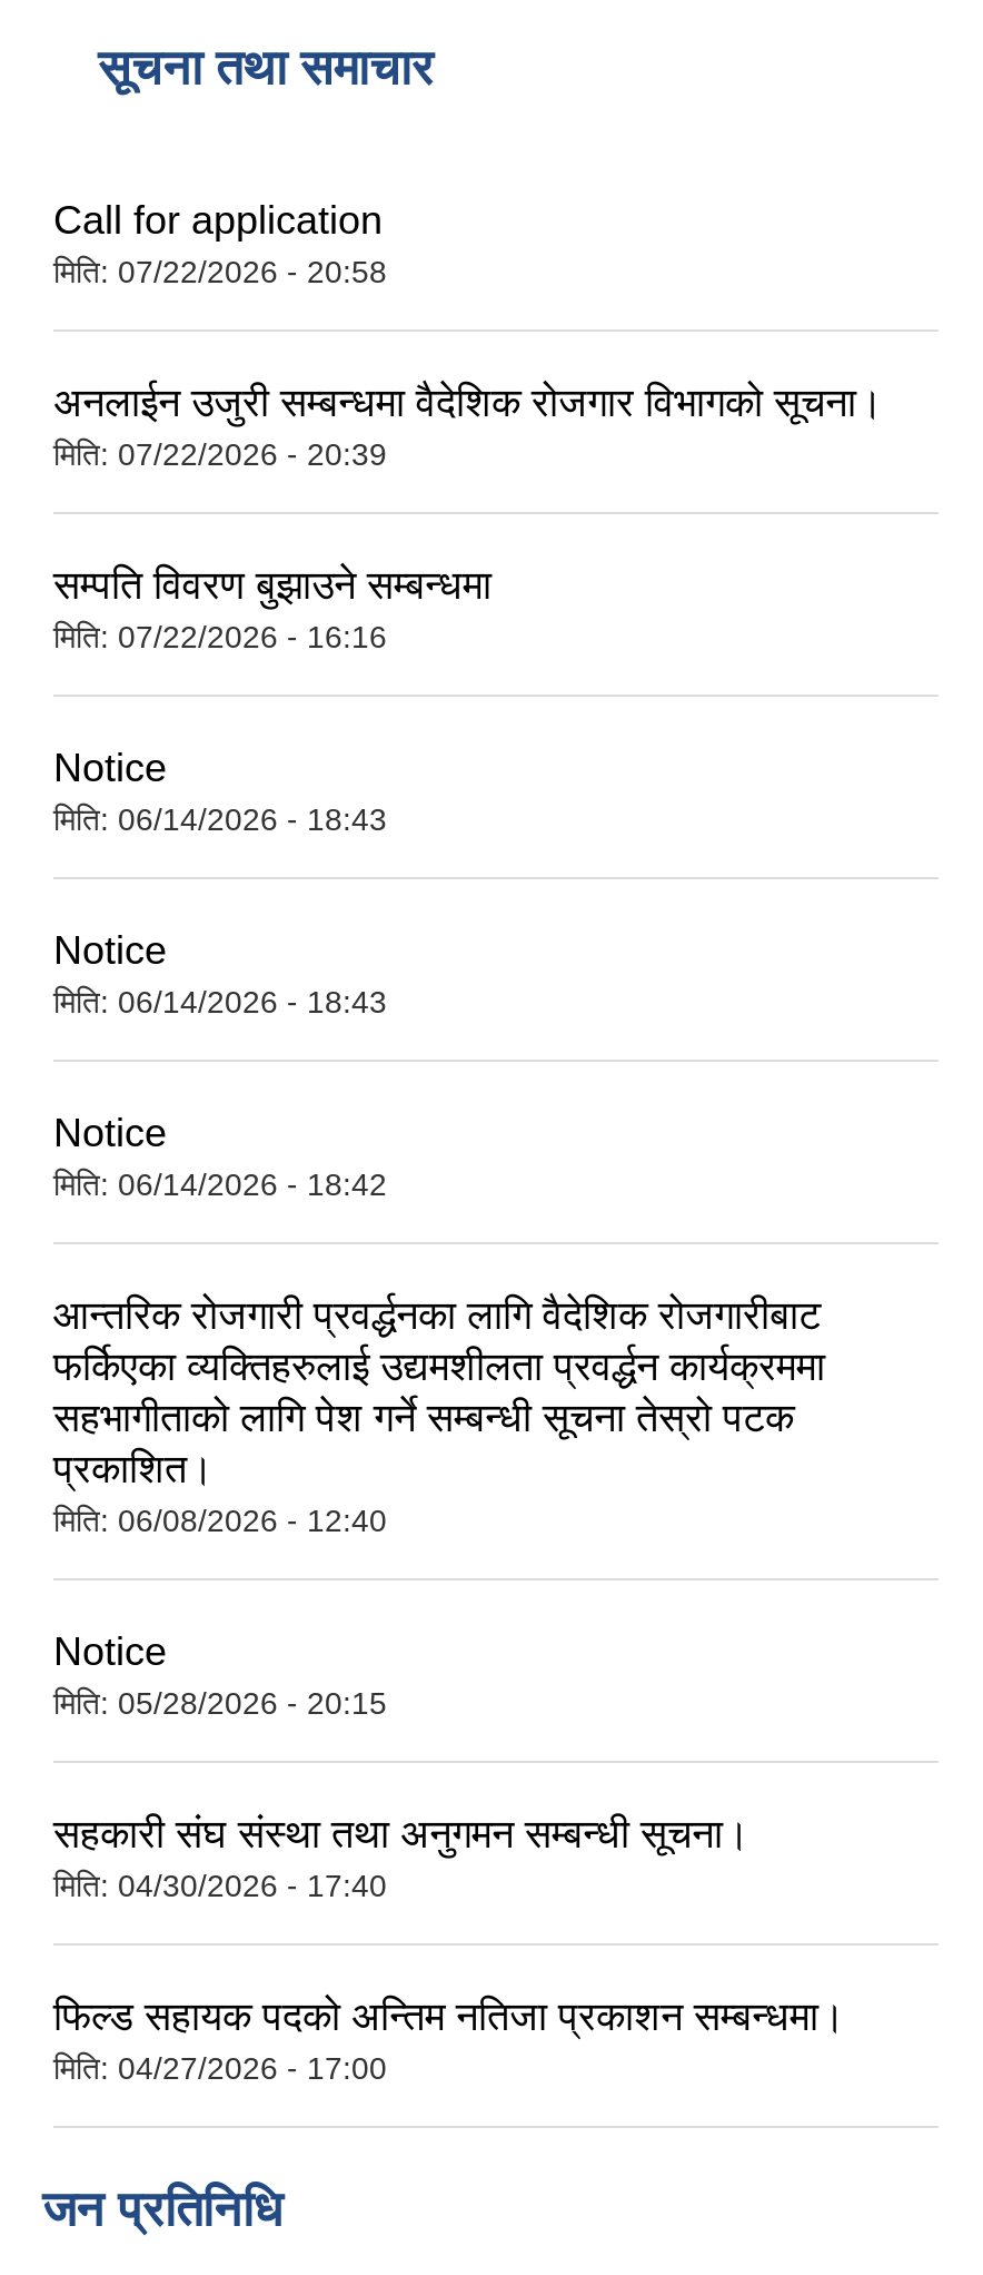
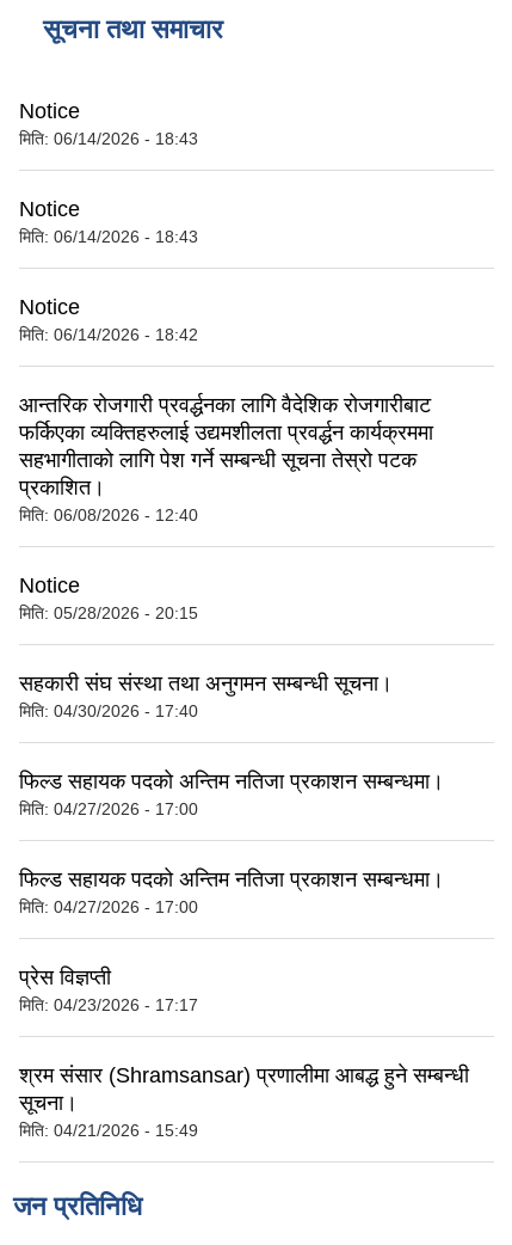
- Call for application
- मिति: 07/22/2026 - 20:58
- अनलाईन उजुरी सम्बन्धमा वैदेशिक रोजगार विभागको सूचना।
- मिति: 07/22/2026 - 20:39
- सम्पति विवरण बुझाउने सम्बन्धमा
- मिति: 07/22/2026 - 16:16

moved up: Notice | मिति: 06/14/2026 - 18:43 | Notice | ... | फिल्ड सहायक पदको अन्तिम नतिजा प्रकाशन सम्बन्धमा। | मिति: 04/27/2026 - 17:00

+ फिल्ड सहायक पदको अन्तिम नतिजा प्रकाशन सम्बन्धमा।
+ मिति: 04/27/2026 - 17:00
+ प्रेस विज्ञप्ती
+ मिति: 04/23/2026 - 17:17
+ श्रम संसार (Shramsansar) प्रणालीमा आबद्ध हुने सम्बन्धी
+ सूचना।
+ मिति: 04/21/2026 - 15:49
